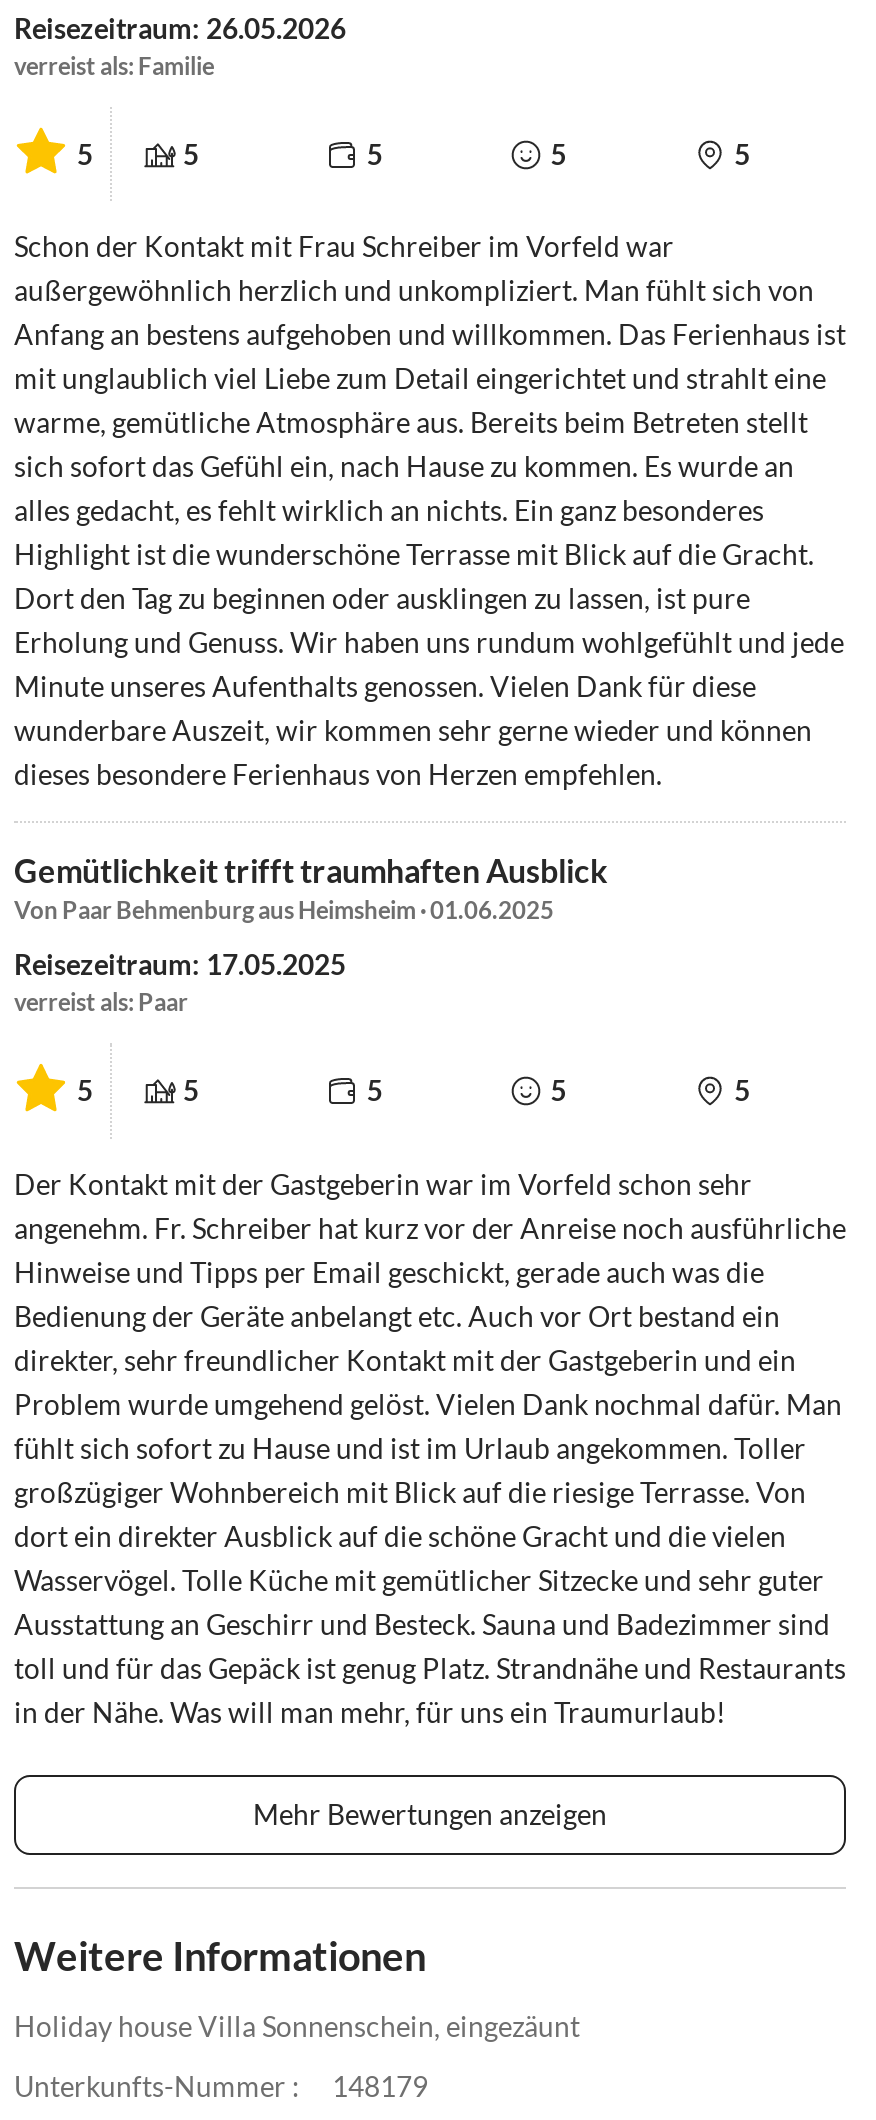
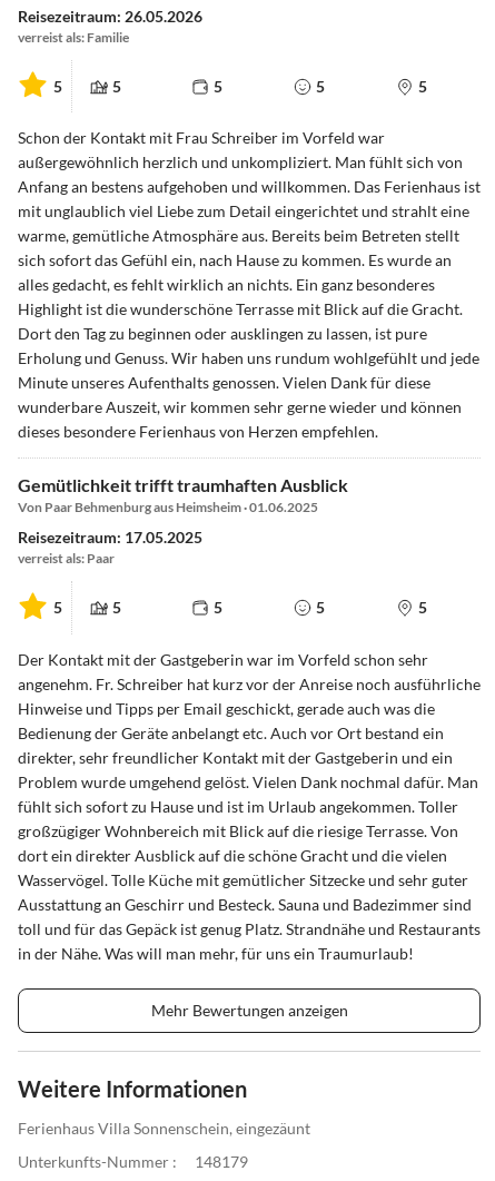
- Holiday house Villa Sonnenschein, eingezäunt
+ Ferienhaus Villa Sonnenschein, eingezäunt
